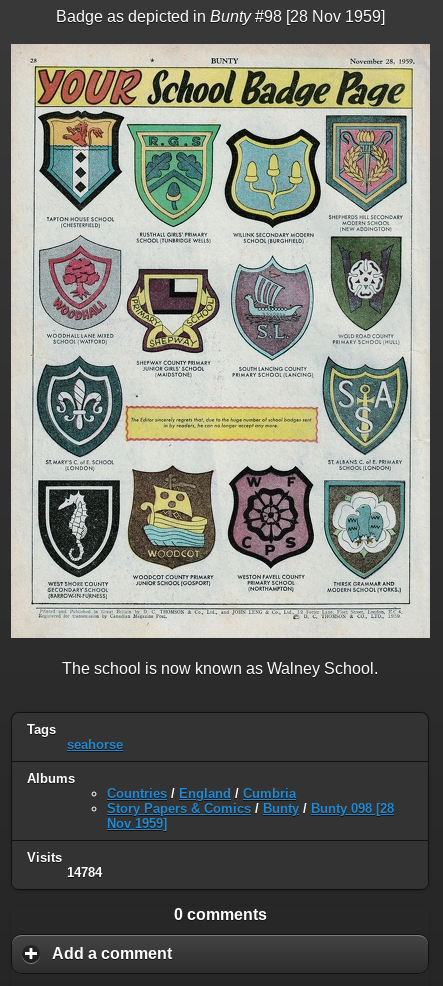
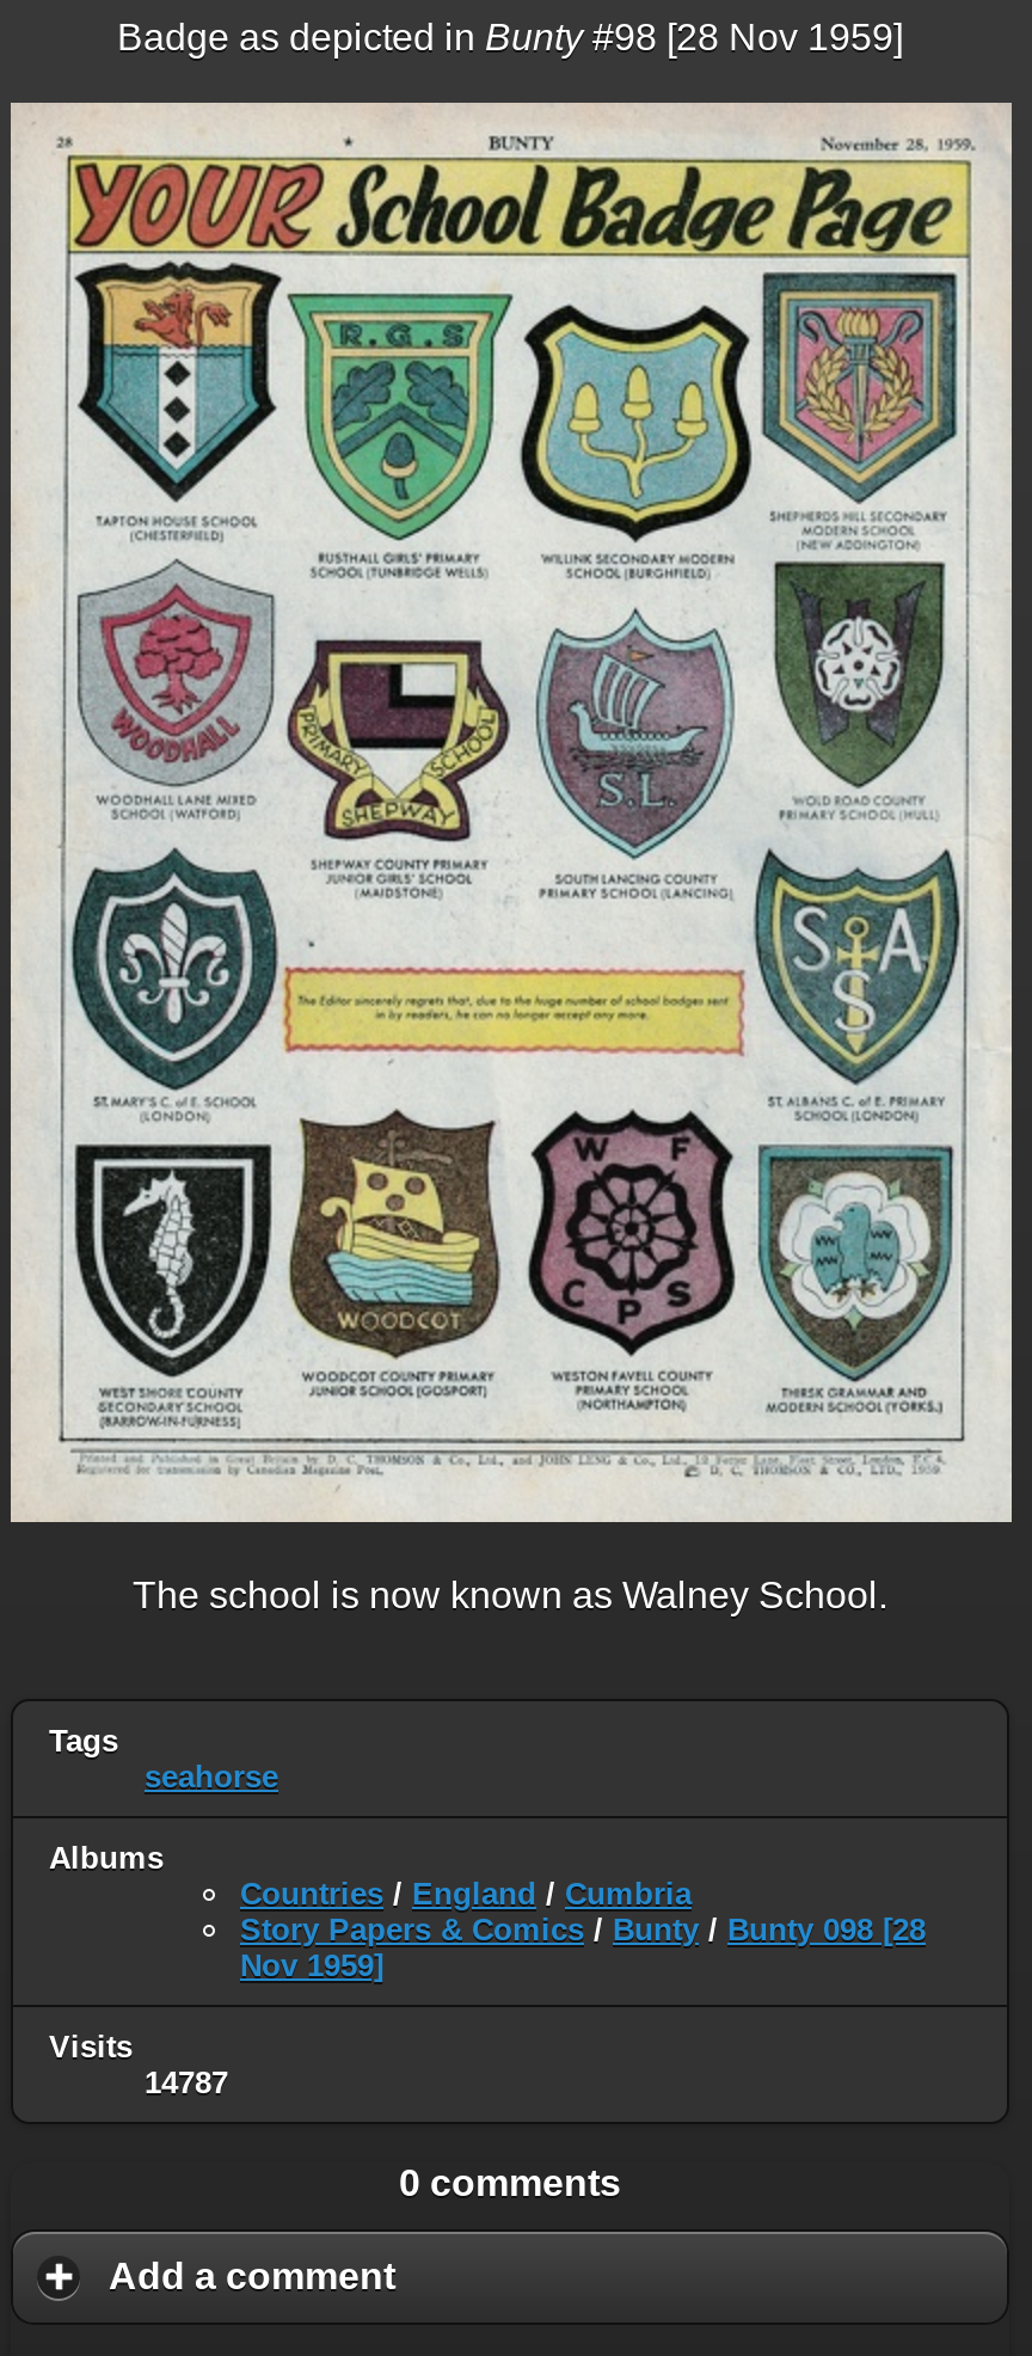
- 14784
+ 14787
